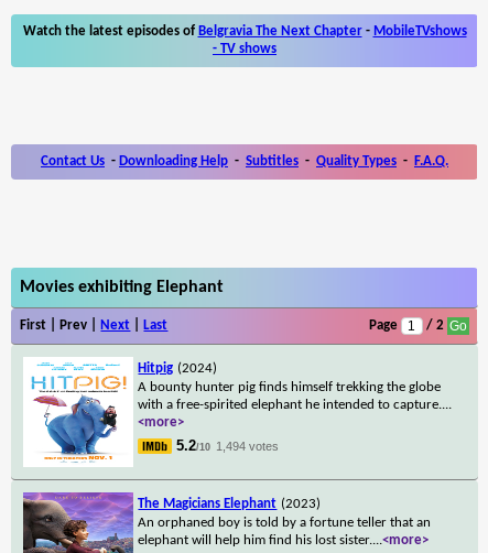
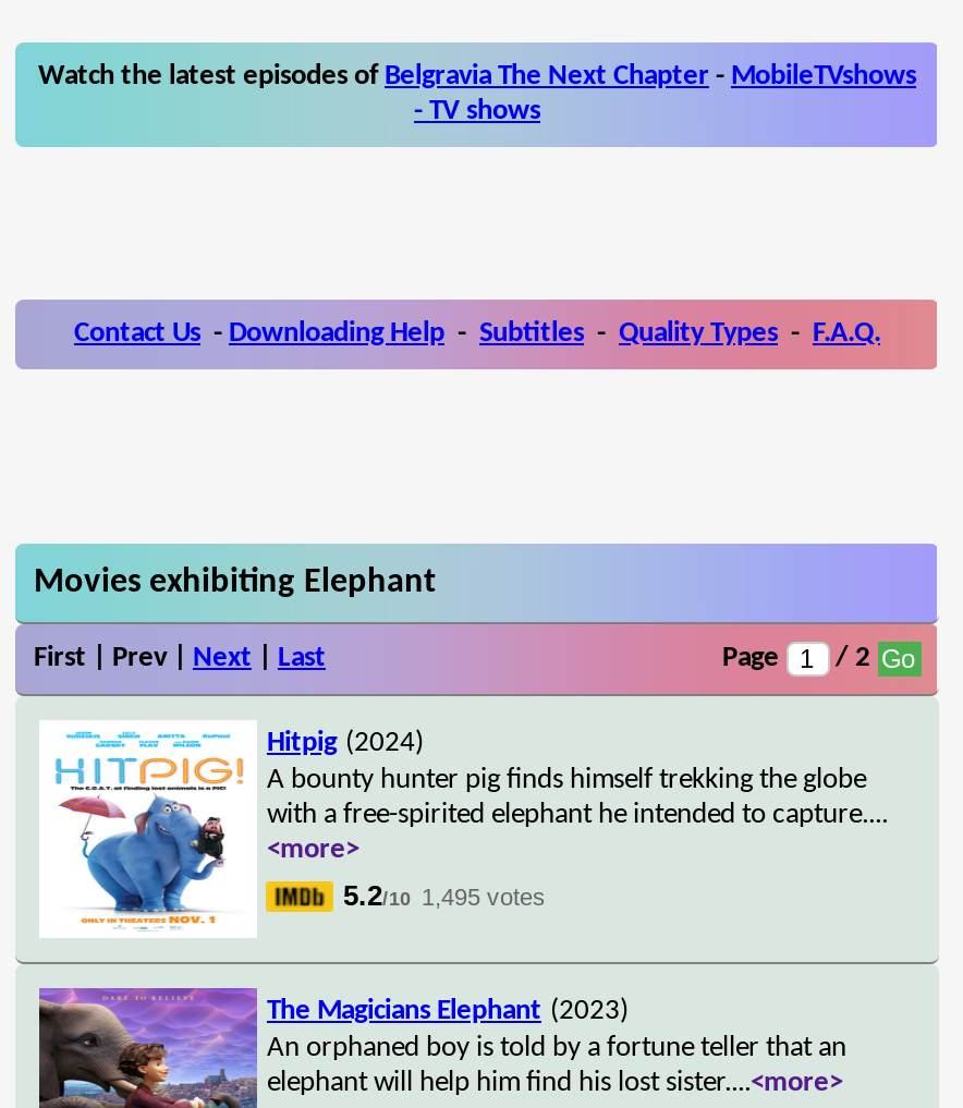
- 5.2/10 1,494 votes
+ 5.2/10 1,495 votes
